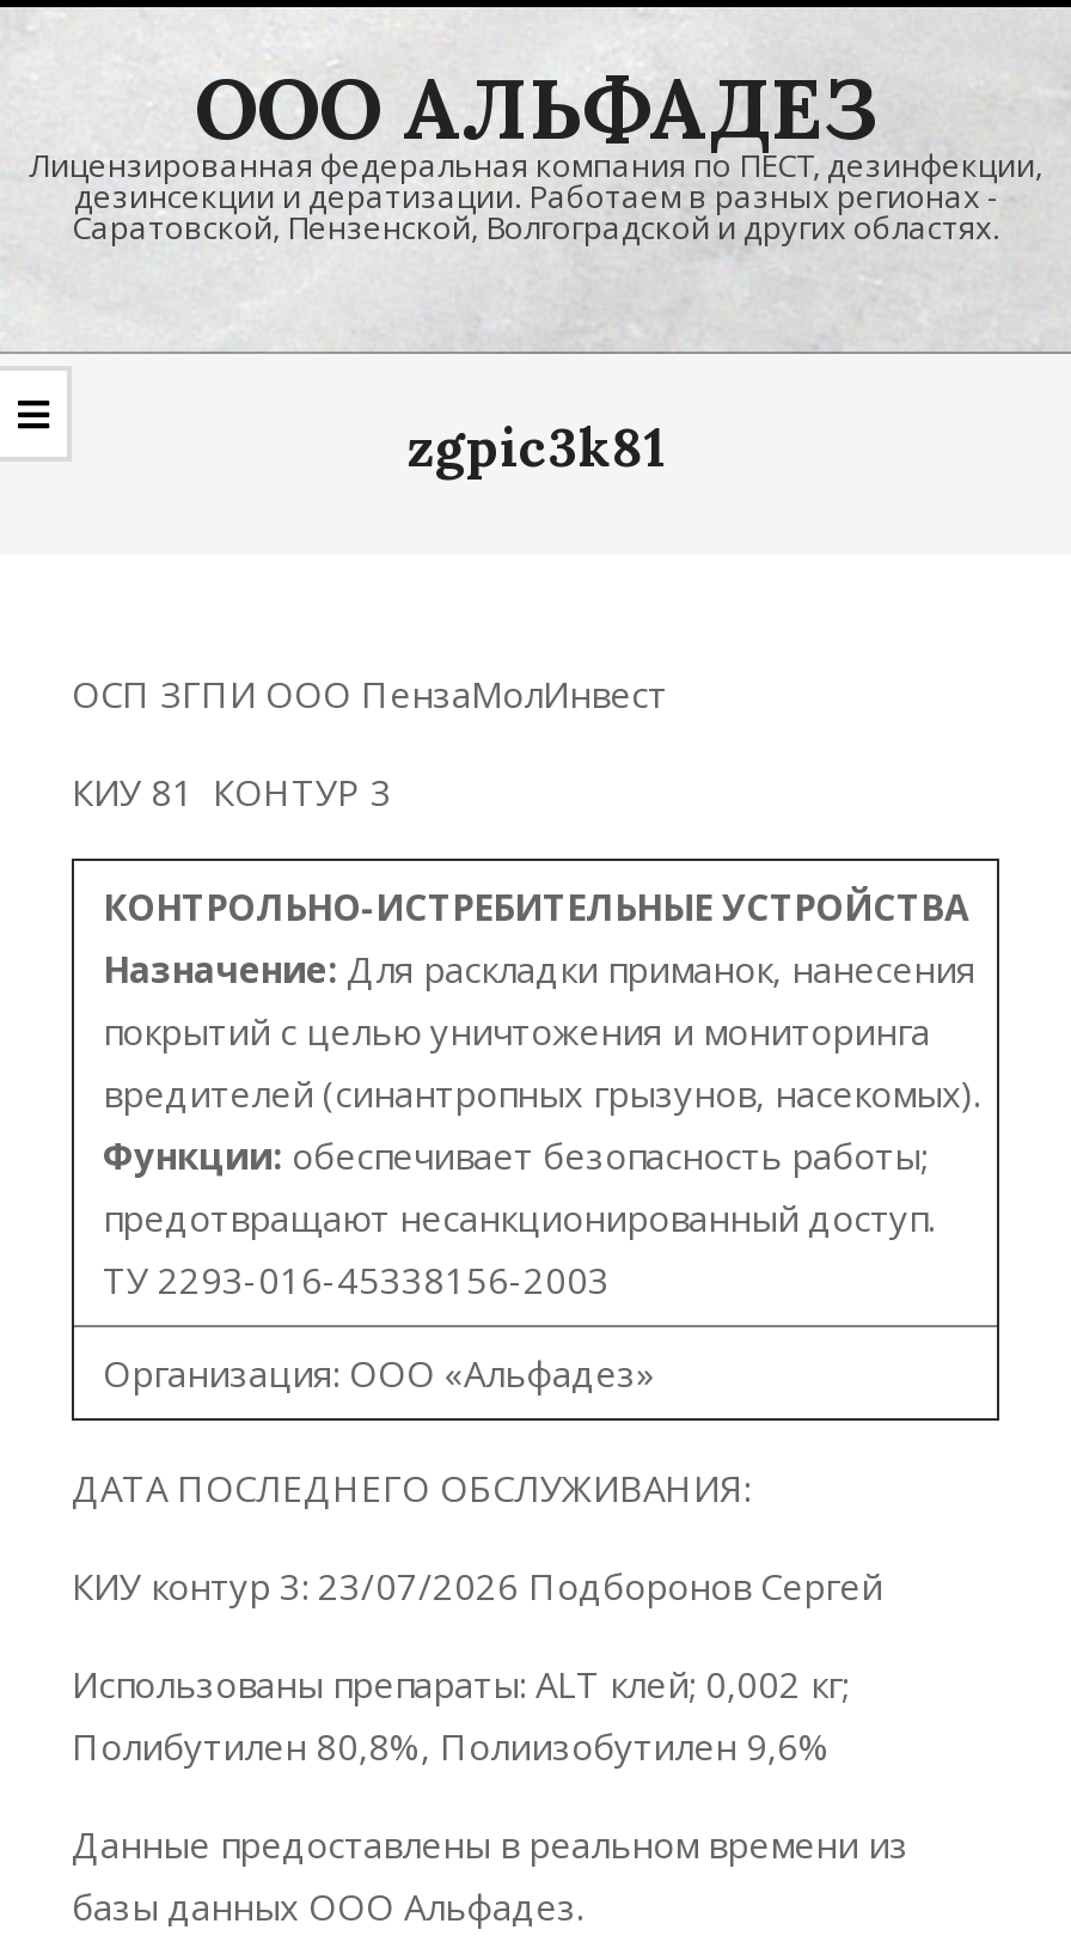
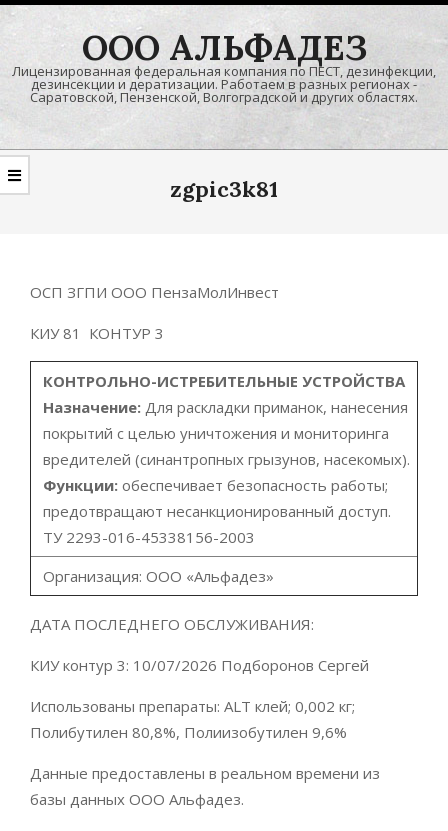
- КИУ контур 3: 23/07/2026 Подборонов Сергей
+ КИУ контур 3: 10/07/2026 Подборонов Сергей
